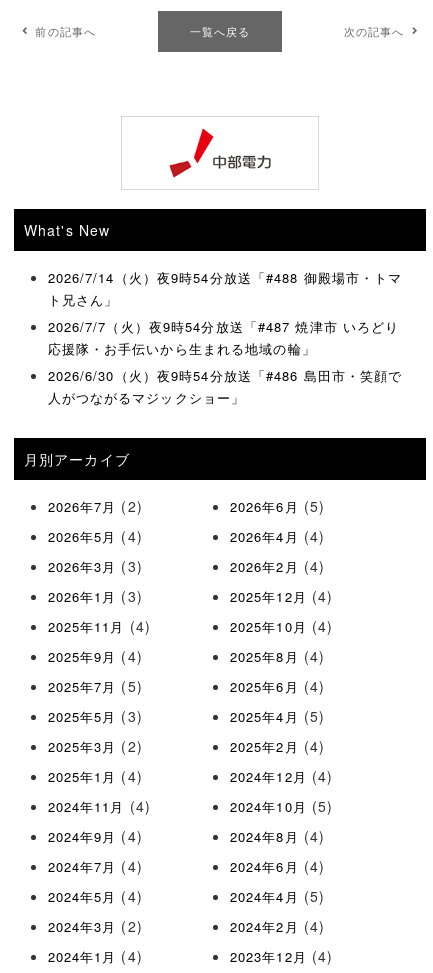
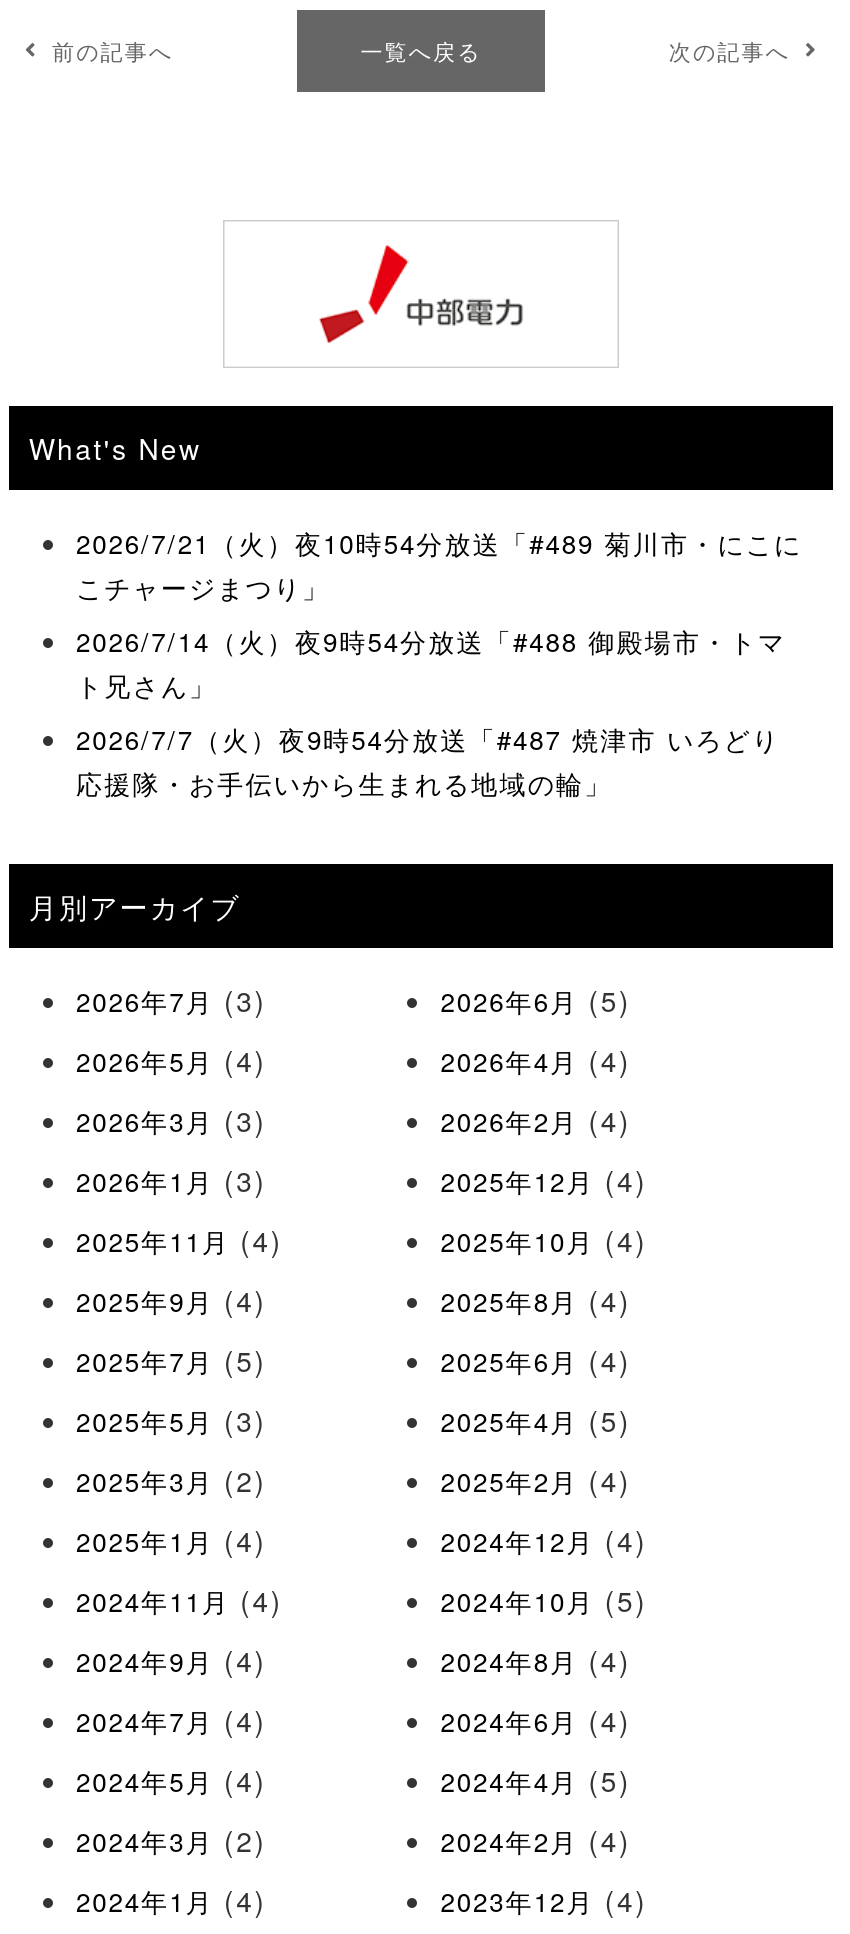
+ 2026/7/21（火）夜10時54分放送「#489 菊川市・にこに
+ こチャージまつり」

moved down: 2026/7/14（火）夜9時54分放送「#488 御殿場市・トマ | ト兄さん」 | 2026/7/7（火）夜9時54分放送「#487 焼津市 いろどり | 応援隊・お手伝いから生まれる地域の輪」

- 2026/6/30（火）夜9時54分放送「#486 島田市・笑顔で
- 人がつながるマジックショー」

- 2026年7月(2)
+ 2026年7月(3)
